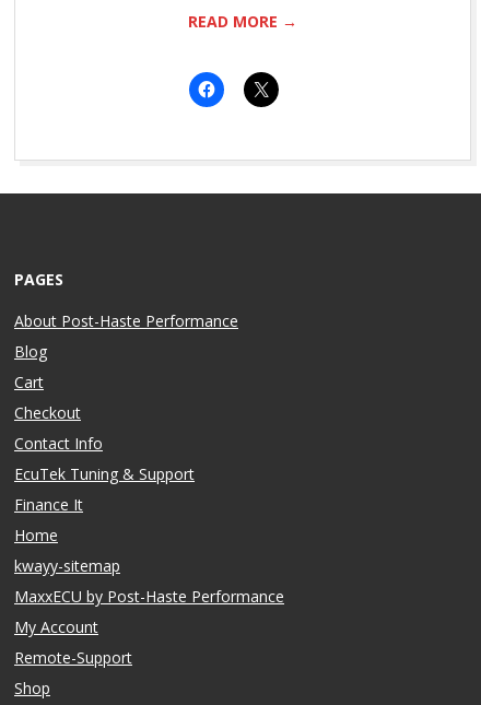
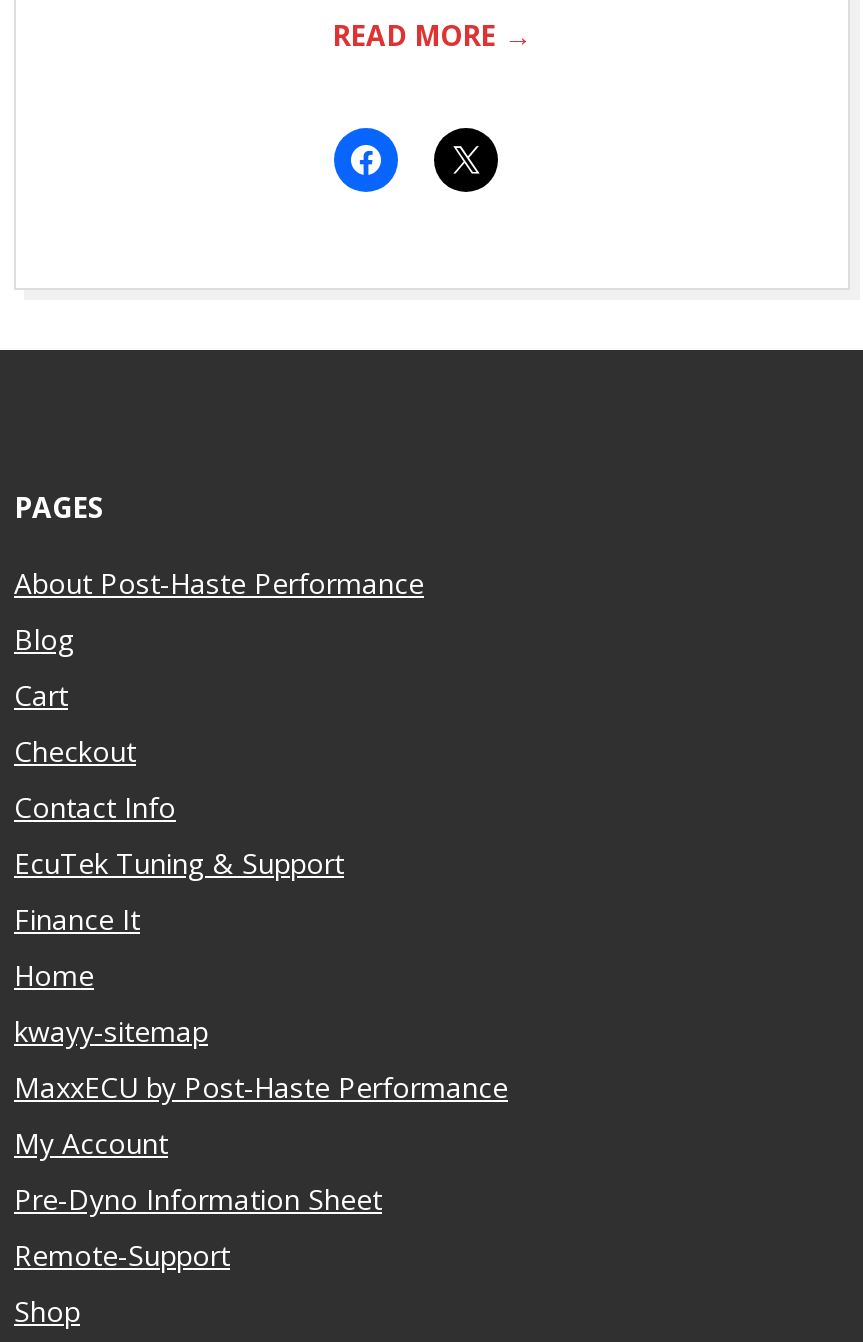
+ Pre-Dyno Information Sheet
